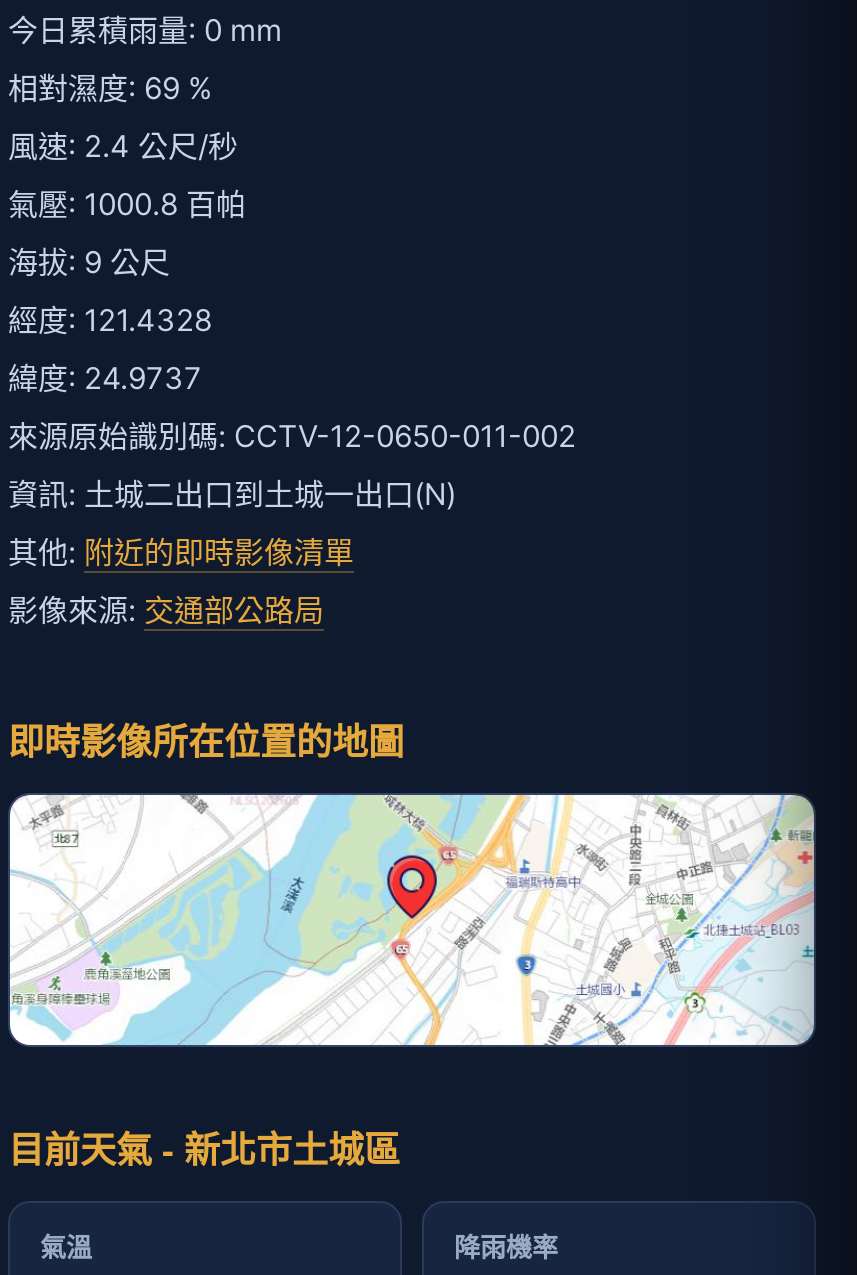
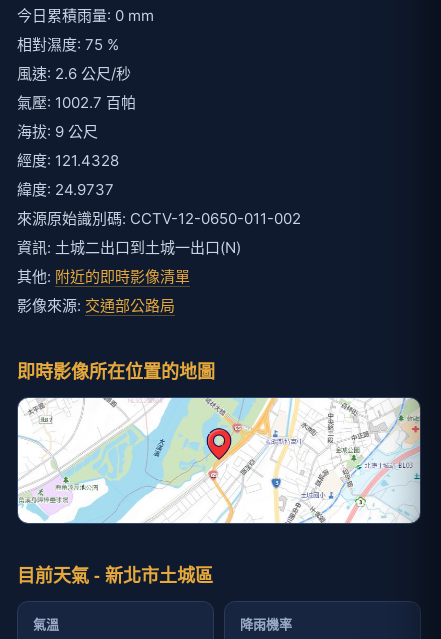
- 相對濕度: 69 %
+ 相對濕度: 75 %

- 風速: 2.4 公尺/秒
+ 風速: 2.6 公尺/秒

- 氣壓: 1000.8 百帕
+ 氣壓: 1002.7 百帕
